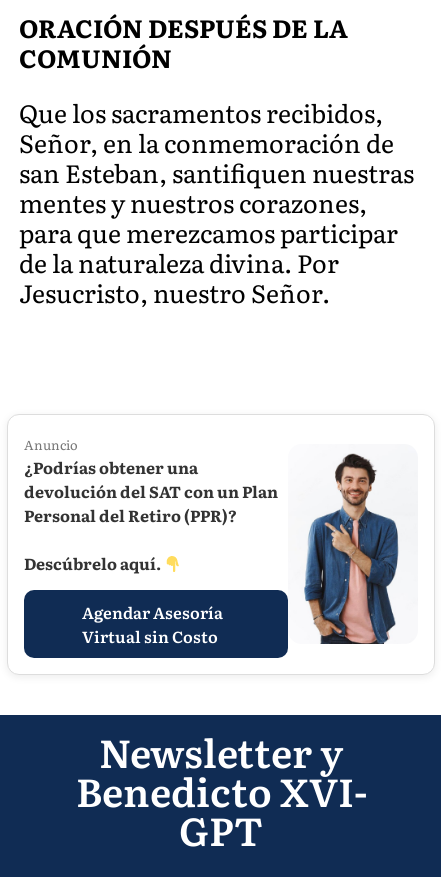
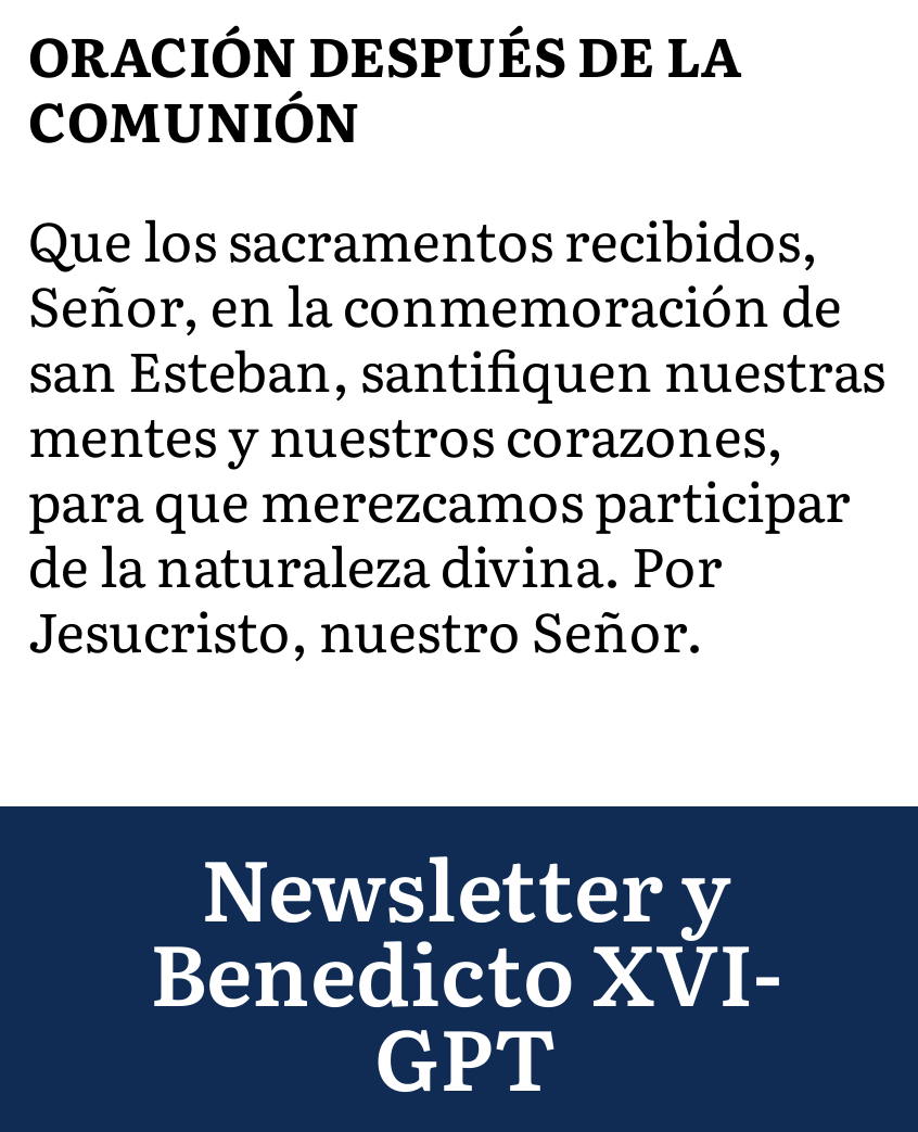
- [image]
- Anuncio
- ¿Podrías obtener una
- devolución del SAT con un Plan
- Personal del Retiro (PPR)?
- Descúbrelo aquí.
- Agendar Asesoría
- Virtual sin Costo
